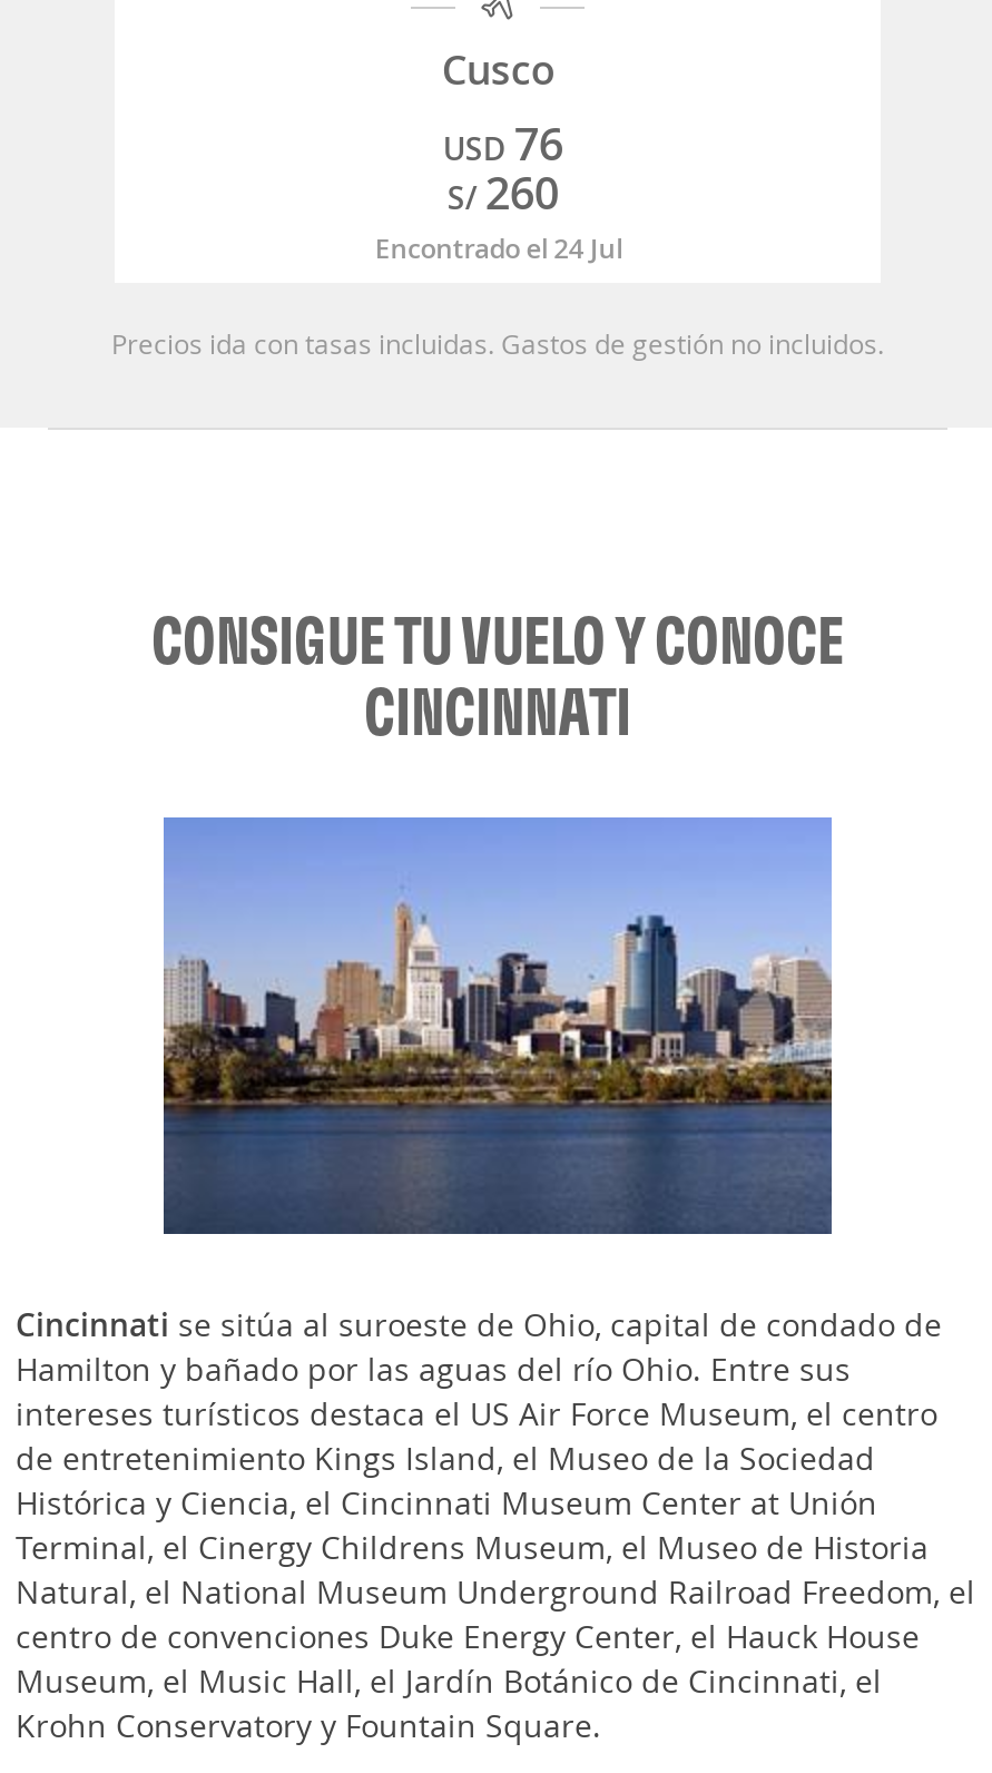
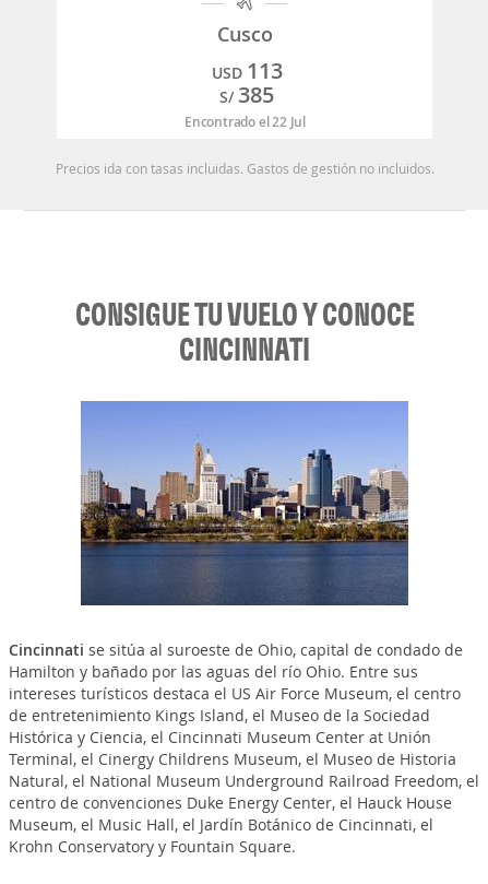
- USD 76
+ USD 113

- S/ 260
+ S/ 385

- Encontrado el 24 Jul
+ Encontrado el 22 Jul
